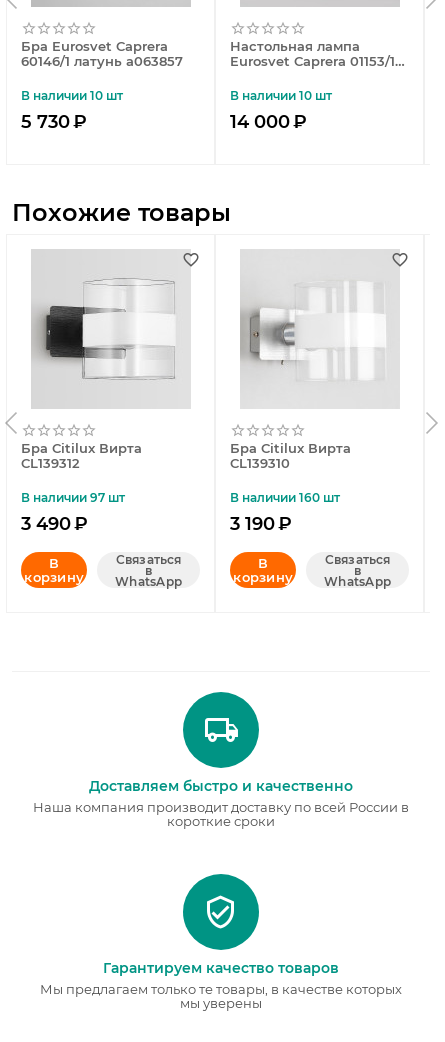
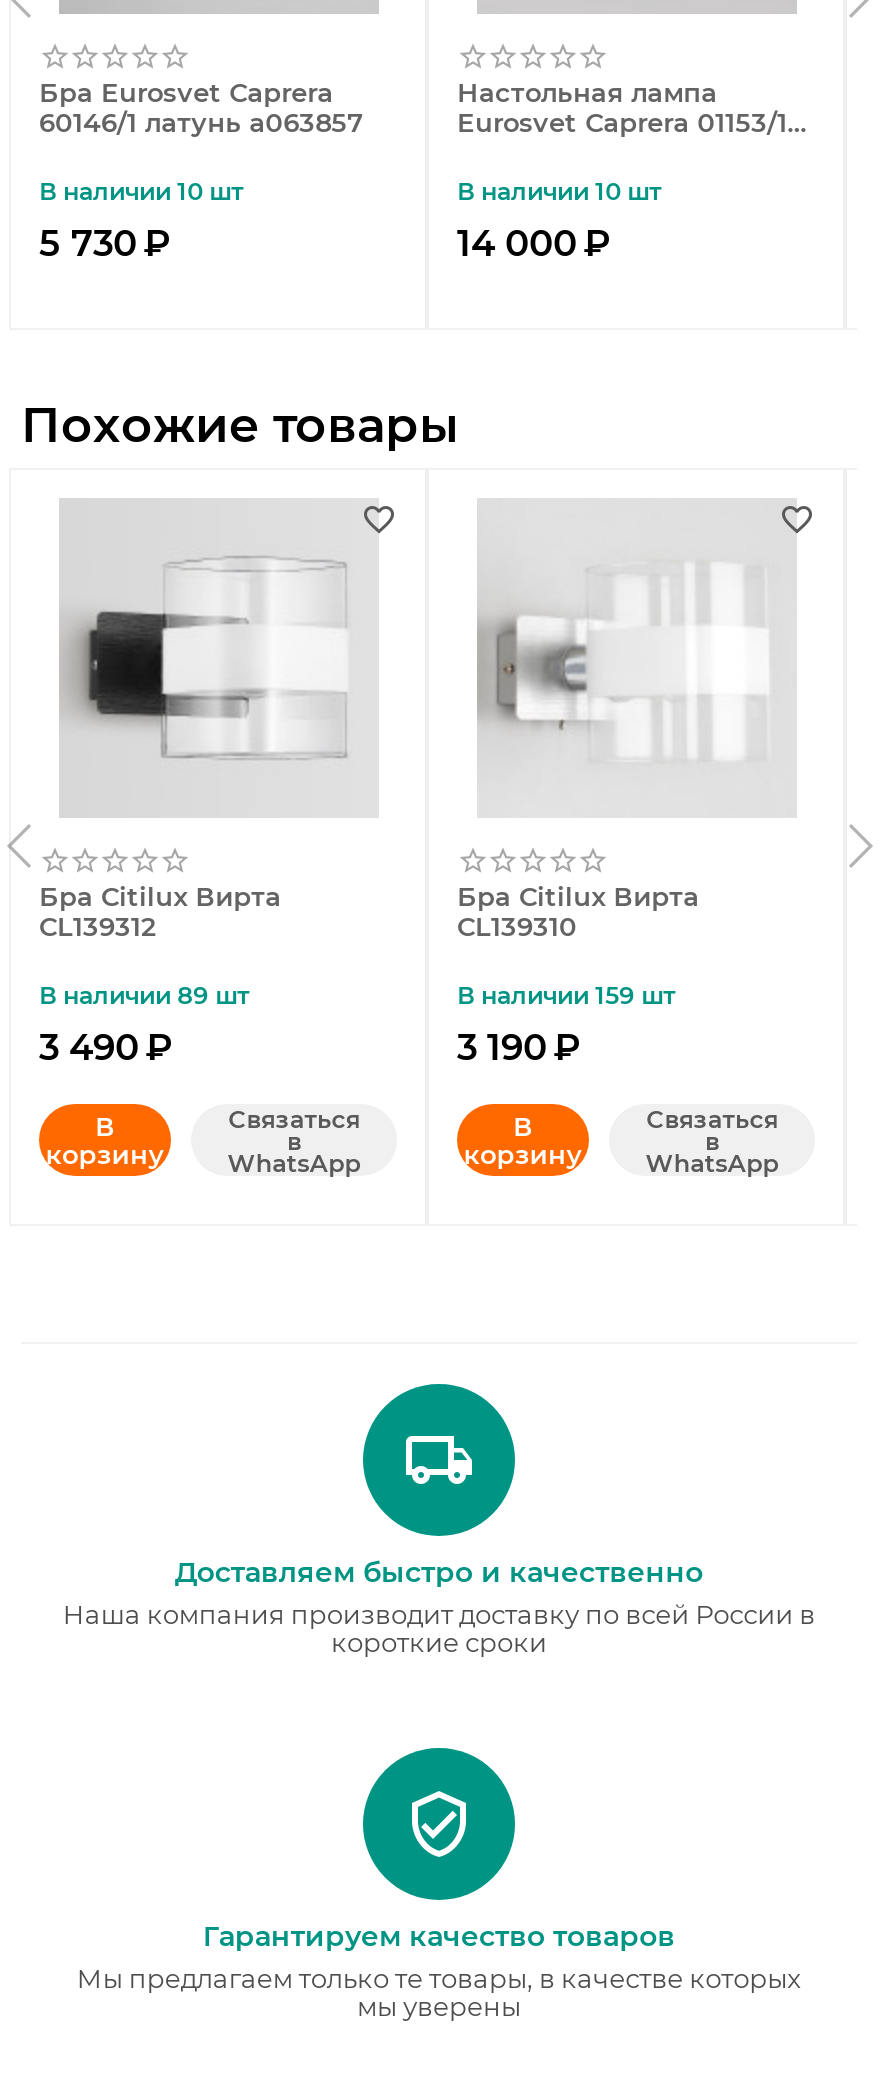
- В наличии 97 шт
+ В наличии 89 шт

- В наличии 160 шт
+ В наличии 159 шт
